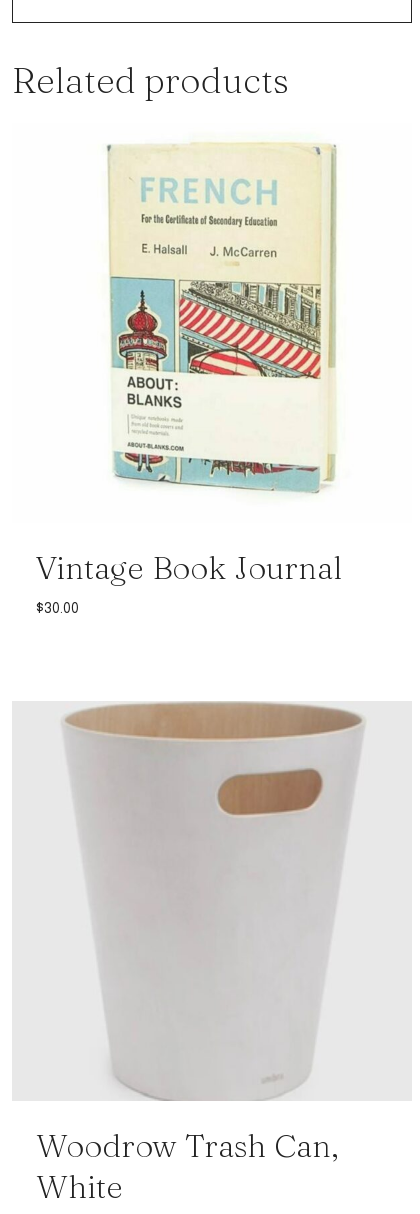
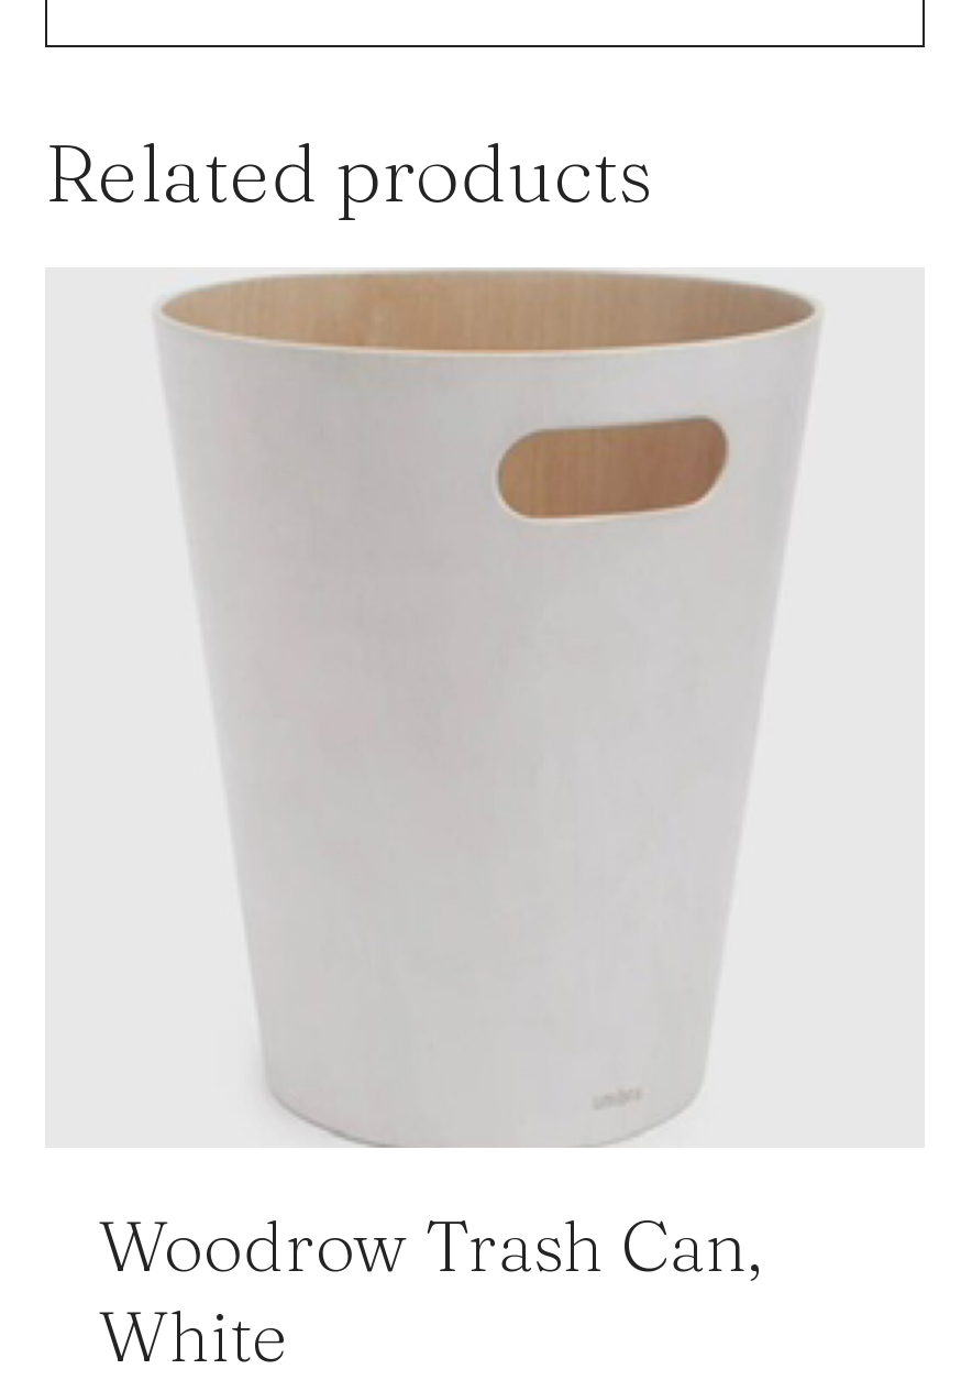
- [image]

- Vintage Book Journal
- $30.00
